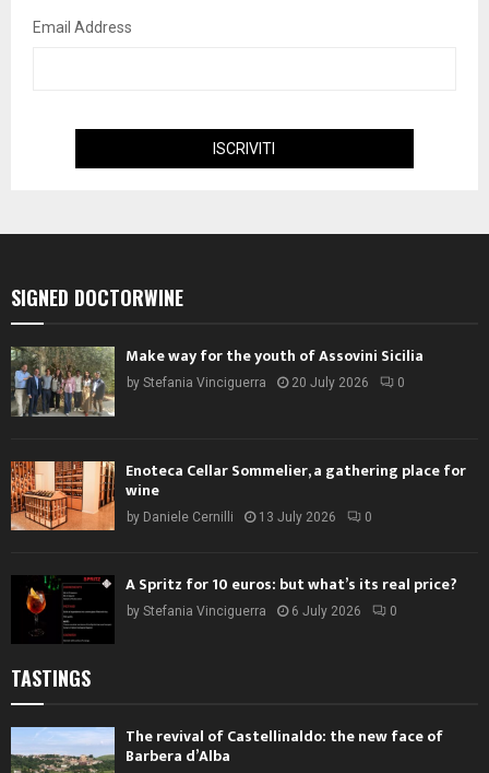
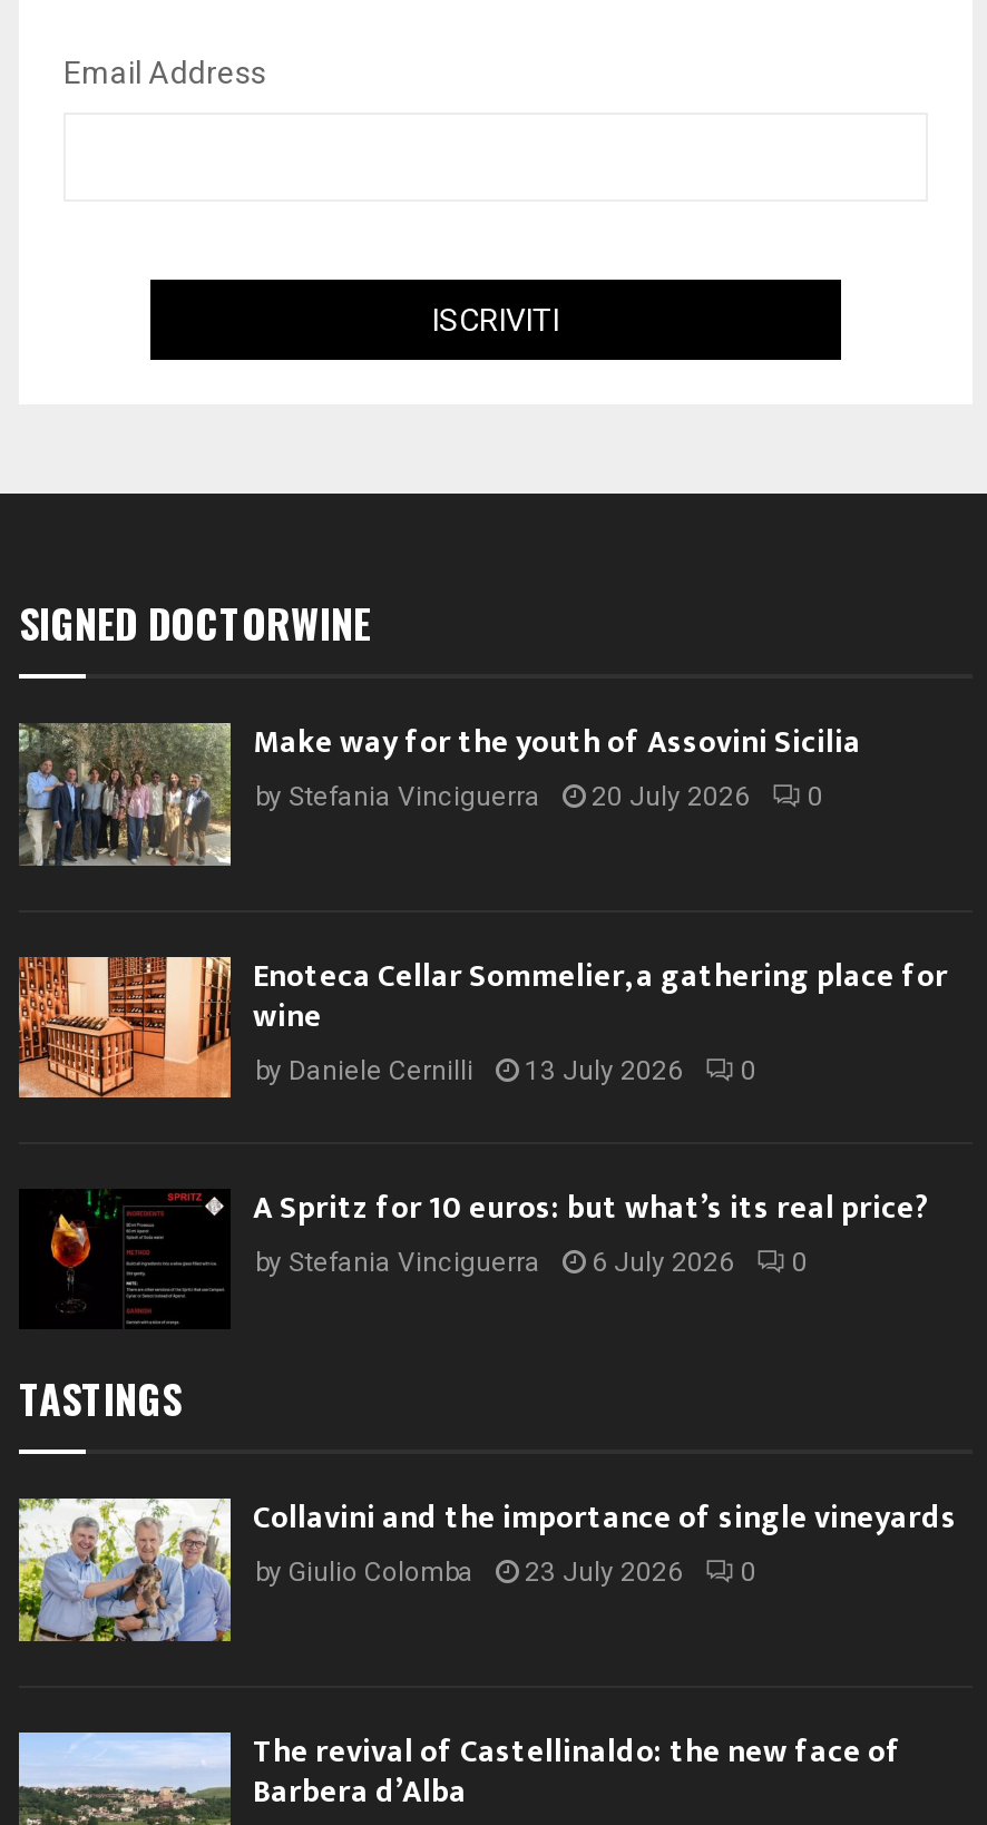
+ [image]
+ Collavini and the importance of single vineyards
+ by Giulio Colomba
+ 23 July 2026
+ 0
